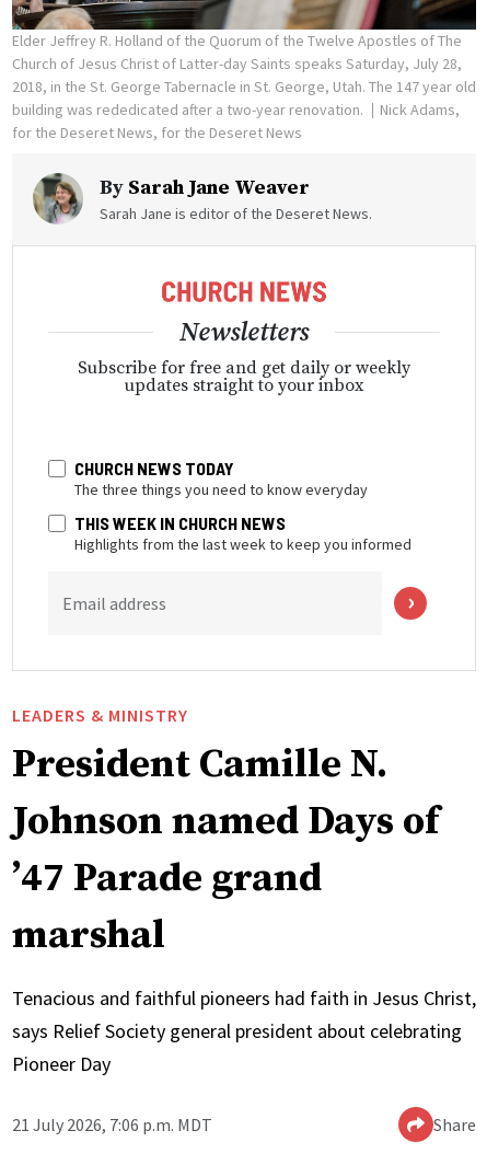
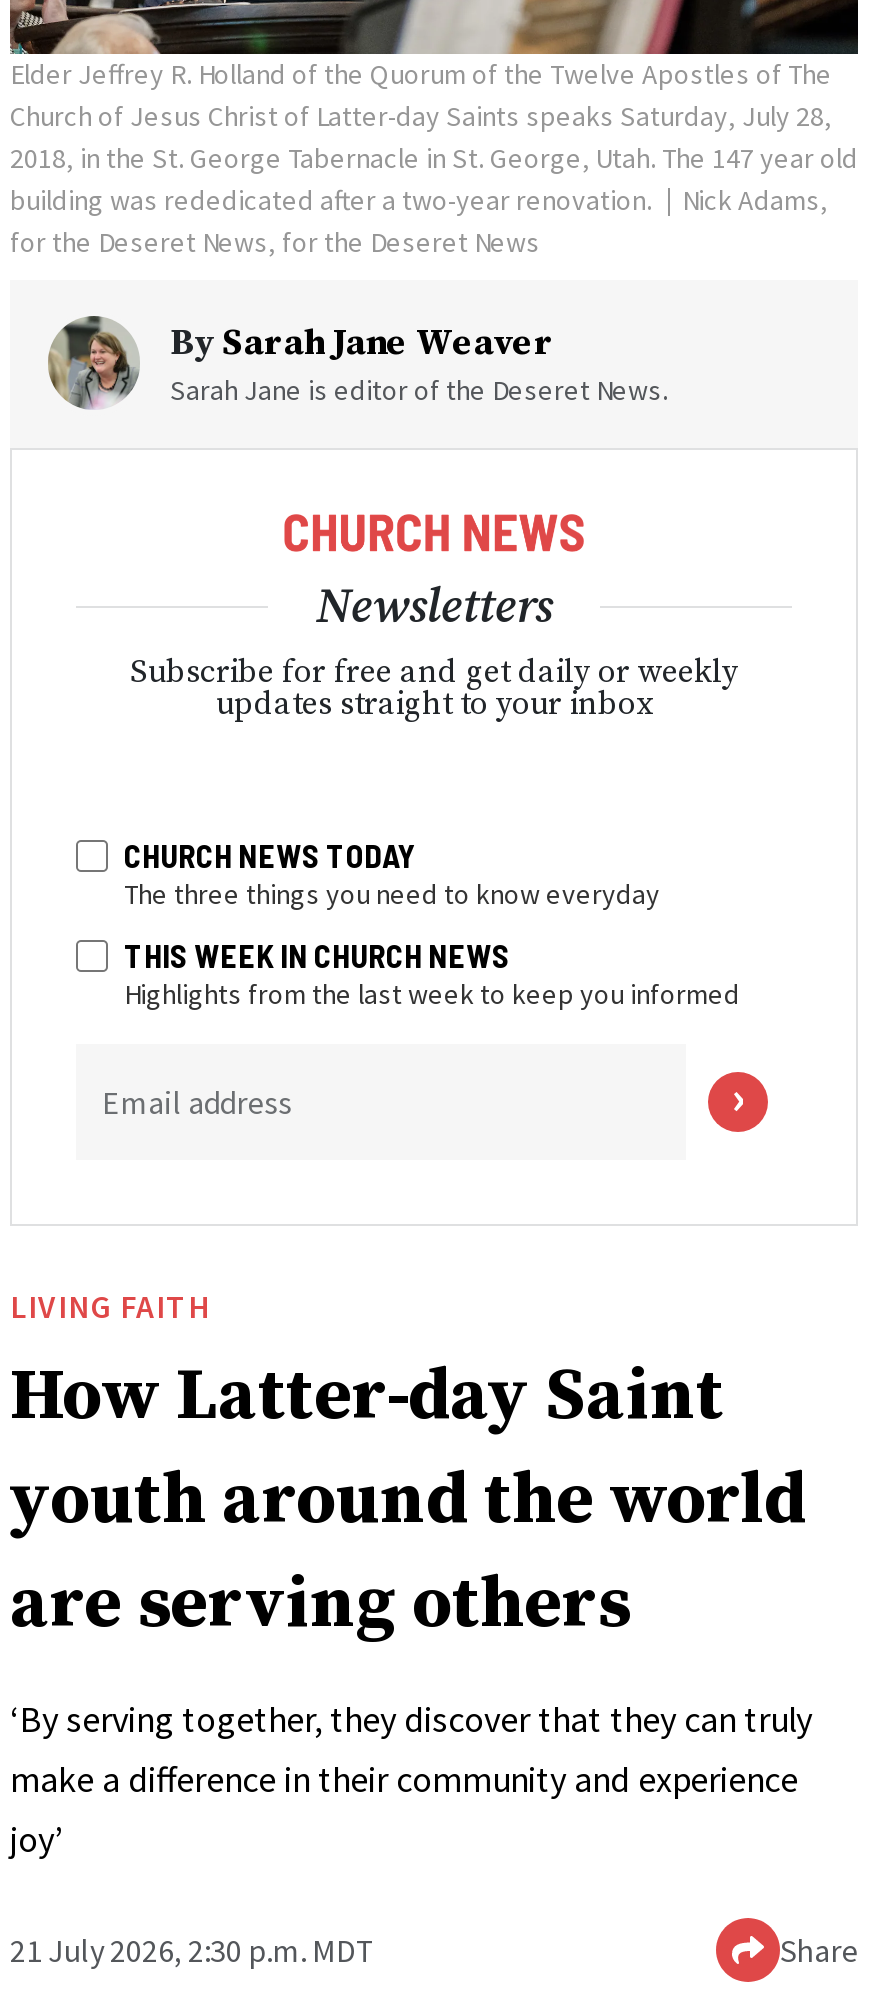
- LEADERS & MINISTRY
- President Camille N.
- Johnson named Days of
- ’47 Parade grand
- marshal
+ LIVING FAITH
+ How Latter-day Saint
+ youth around the world
+ are serving others

- Tenacious and faithful pioneers had faith in Jesus Christ,
- says Relief Society general president about celebrating
- Pioneer Day
+ ‘By serving together, they discover that they can truly
+ make a difference in their community and experience
+ joy’

- 21 July 2026, 7:06 p.m. MDT
+ 21 July 2026, 2:30 p.m. MDT
